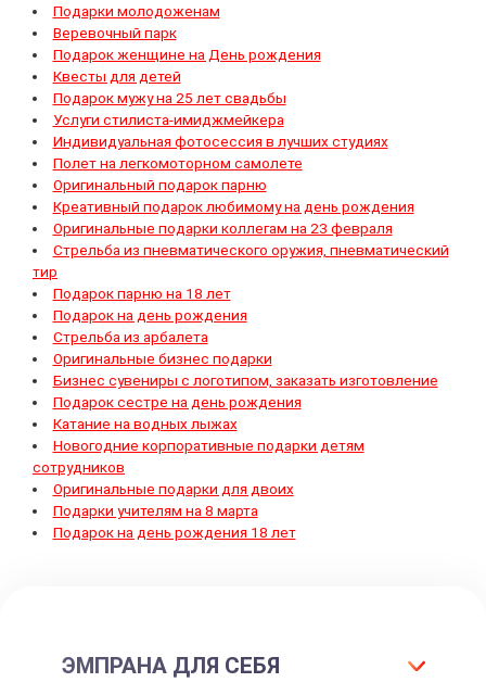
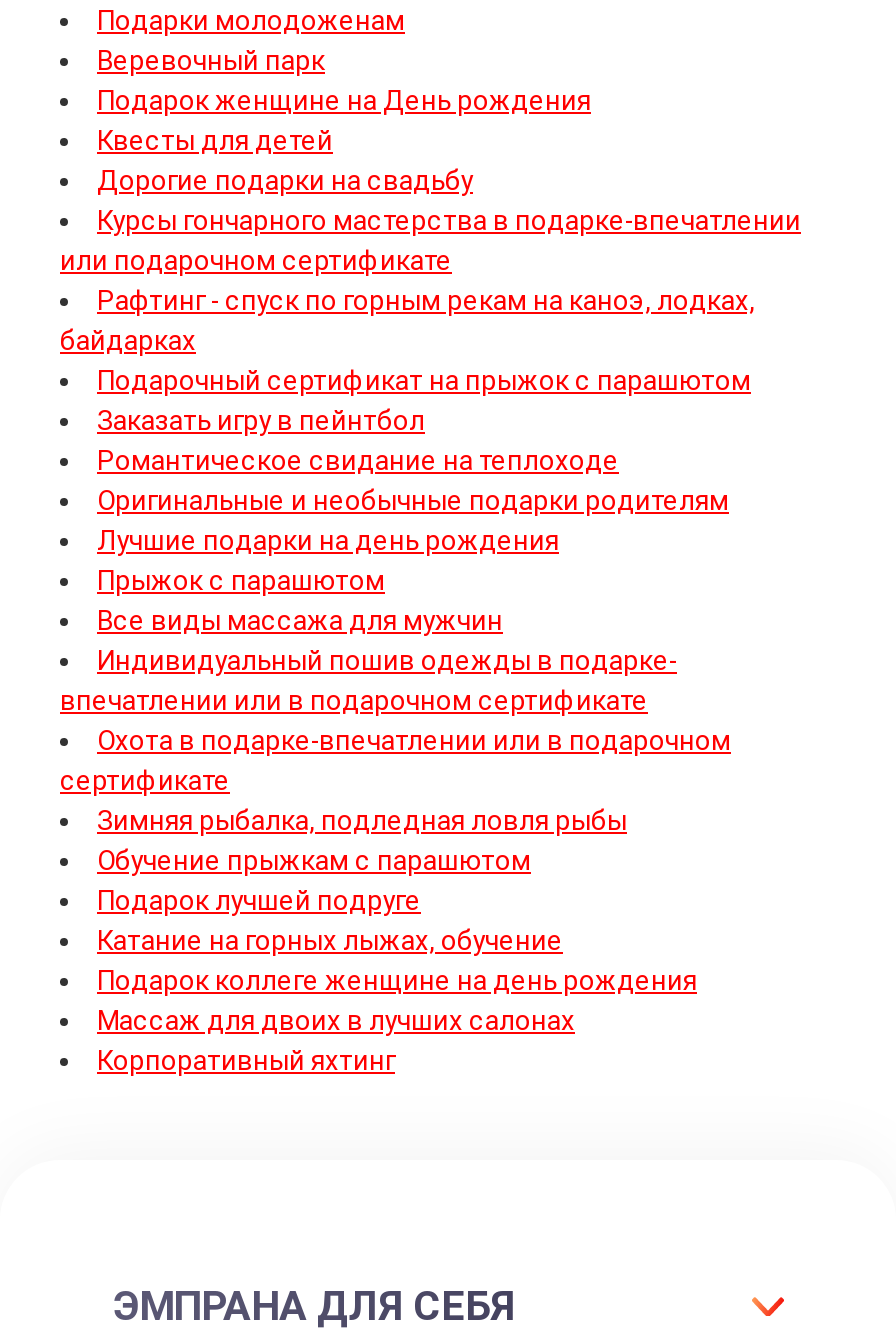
- Подарок мужу на 25 лет свадьбы
- Услуги стилиста-имиджмейкера
- Индивидуальная фотосессия в лучших студиях
- Полет на легкомоторном самолете
- Оригинальный подарок парню
- Креативный подарок любимому на день рождения
- Оригинальные подарки коллегам на 23 февраля
- Стрельба из пневматического оружия, пневматический
- тир
- Подарок парню на 18 лет
- Подарок на день рождения
- Стрельба из арбалета
- Оригинальные бизнес подарки
- Бизнес сувениры с логотипом, заказать изготовление
- Подарок сестре на день рождения
- Катание на водных лыжах
- Новогодние корпоративные подарки детям
- сотрудников
- Оригинальные подарки для двоих
- Подарки учителям на 8 марта
- Подарок на день рождения 18 лет
+ Дорогие подарки на свадьбу
+ Курсы гончарного мастерства в подарке-впечатлении
+ или подарочном сертификате
+ Рафтинг - спуск по горным рекам на каноэ, лодках,
+ байдарках
+ Подарочный сертификат на прыжок с парашютом
+ Заказать игру в пейнтбол
+ Романтическое свидание на теплоходе
+ Оригинальные и необычные подарки родителям
+ Лучшие подарки на день рождения
+ Прыжок с парашютом
+ Все виды массажа для мужчин
+ Индивидуальный пошив одежды в подарке-
+ впечатлении или в подарочном сертификате
+ Охота в подарке-впечатлении или в подарочном
+ сертификате
+ Зимняя рыбалка, подледная ловля рыбы
+ Обучение прыжкам с парашютом
+ Подарок лучшей подруге
+ Катание на горных лыжах, обучение
+ Подарок коллеге женщине на день рождения
+ Массаж для двоих в лучших салонах
+ Корпоративный яхтинг
